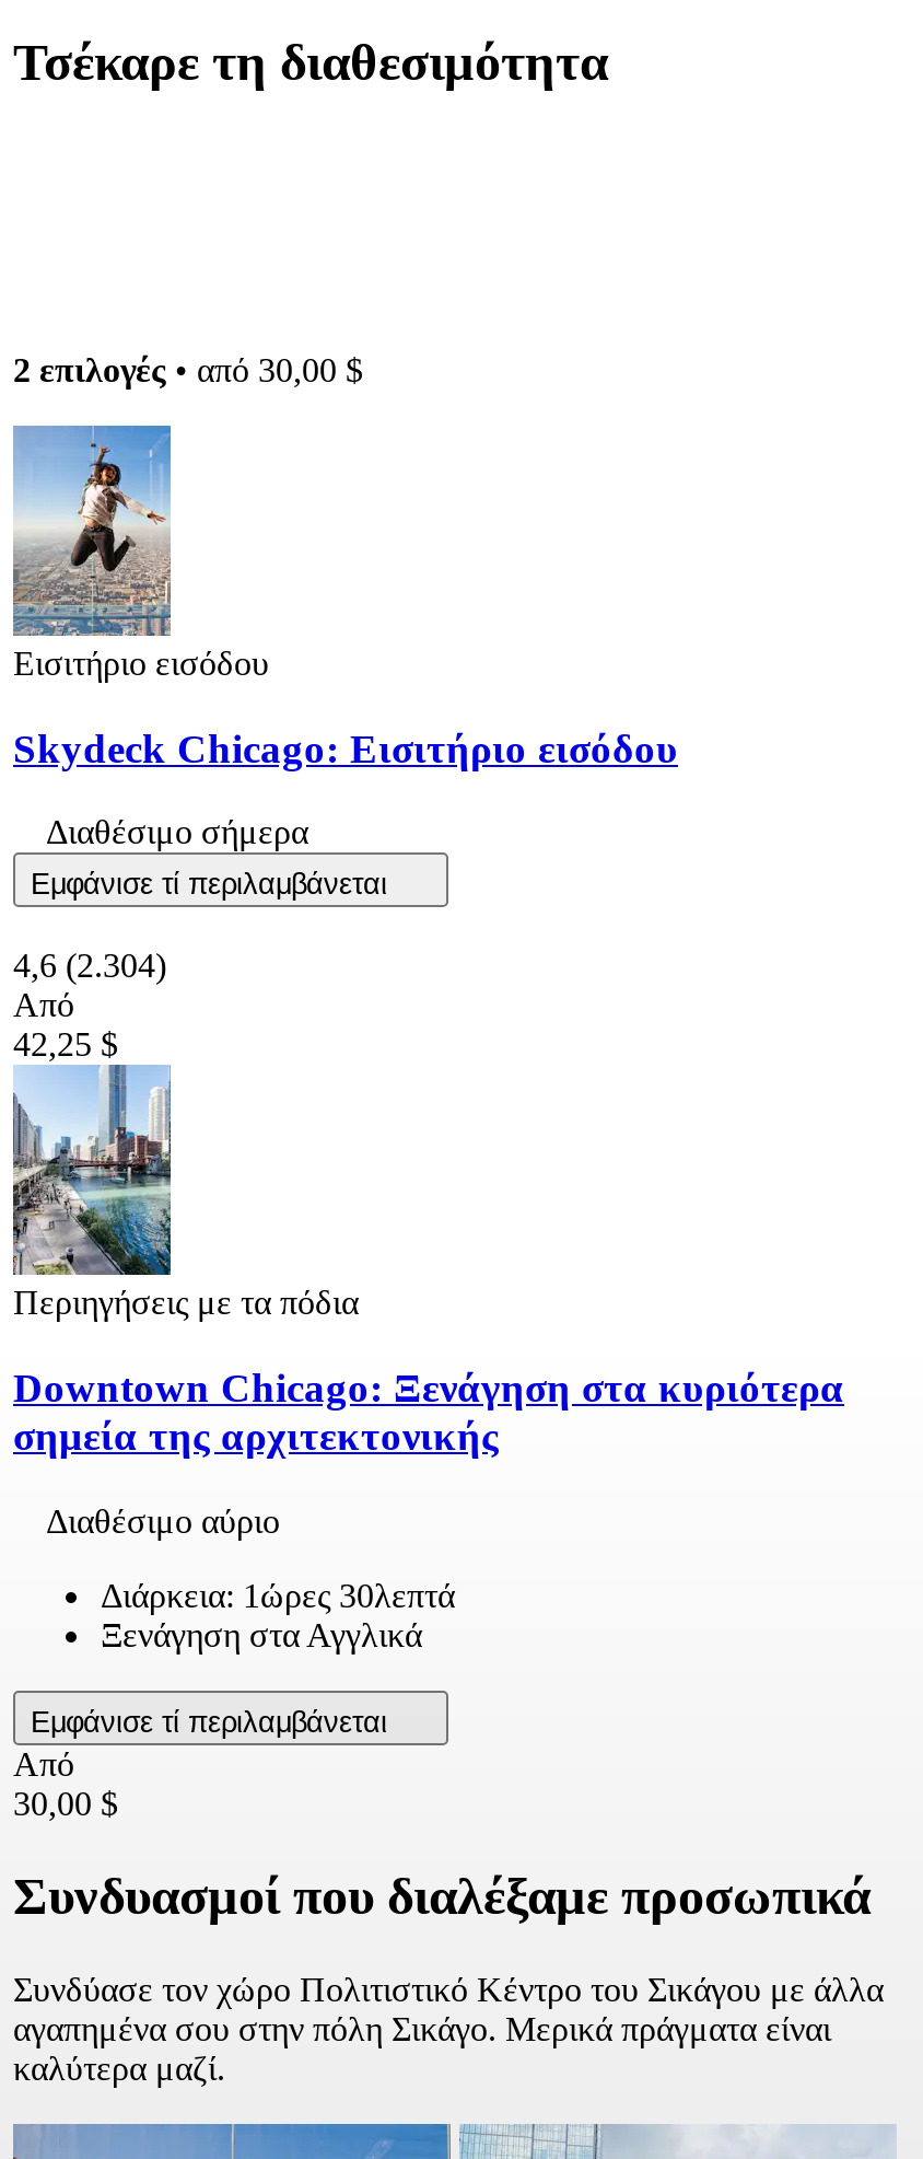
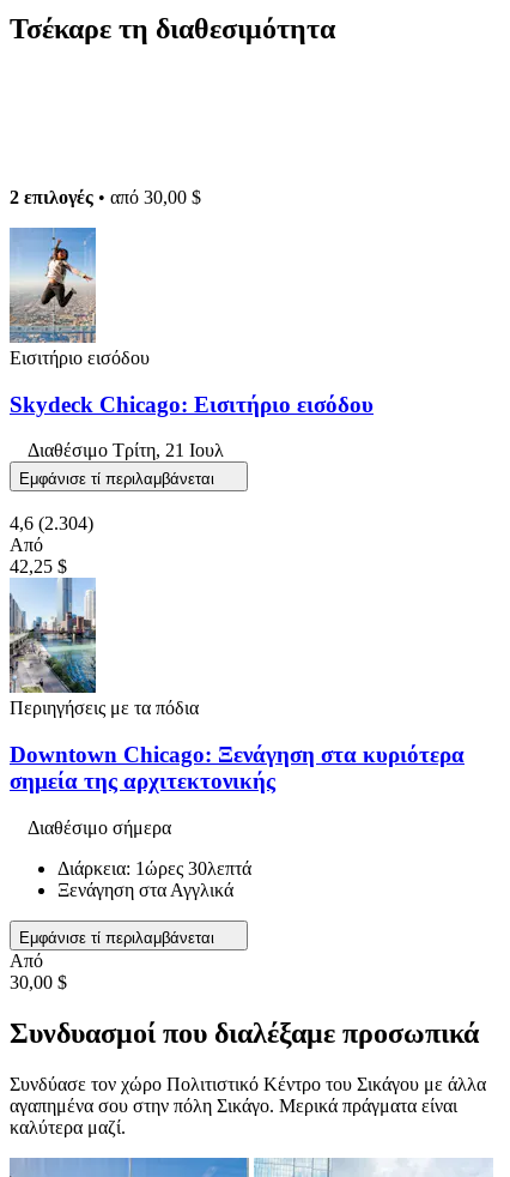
+ Διαθέσιμο Τρίτη, 21 Ιουλ

moved down: Διαθέσιμο σήμερα

- Διαθέσιμο αύριο
